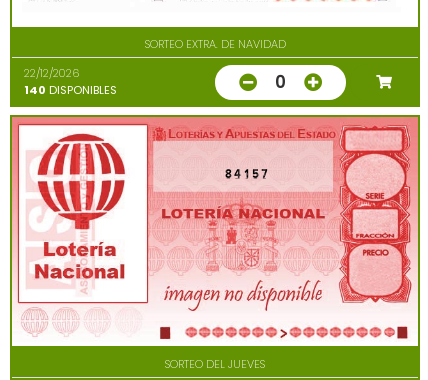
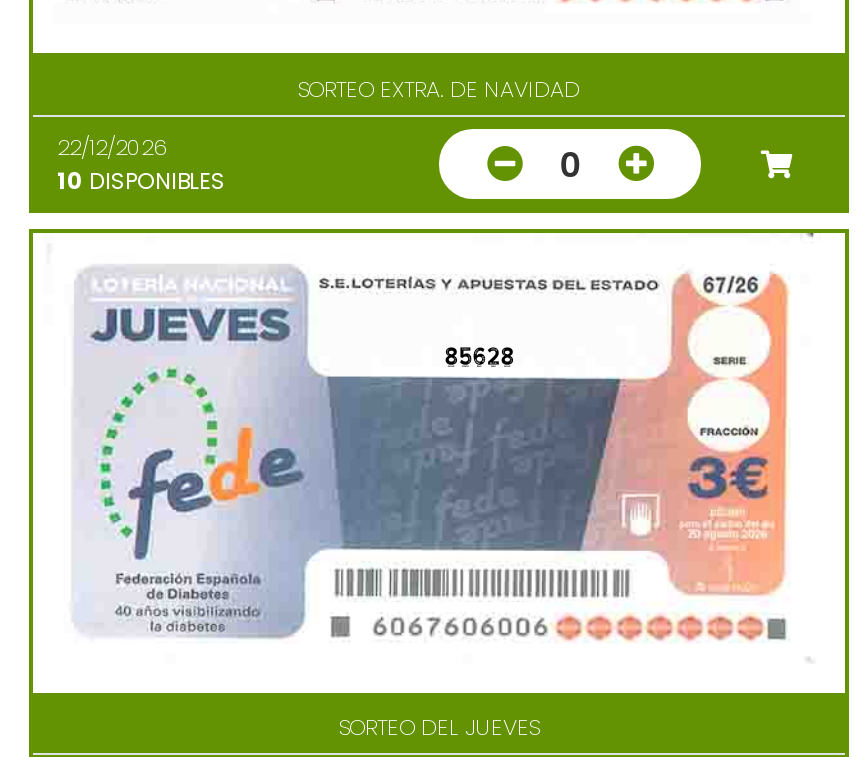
- 140 DISPONIBLES
+ 10 DISPONIBLES

- [image]
- 84157
+ [image]
+ 85628
